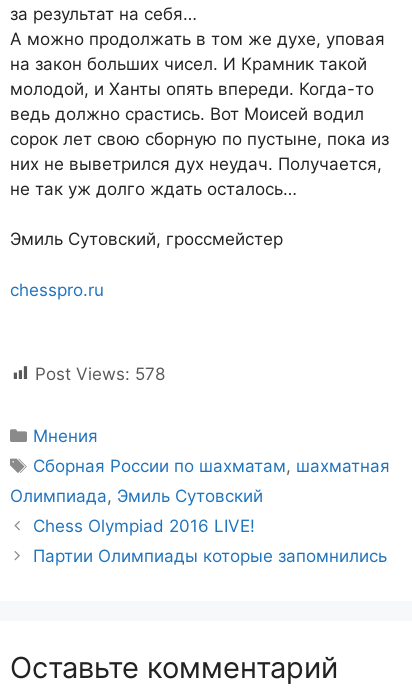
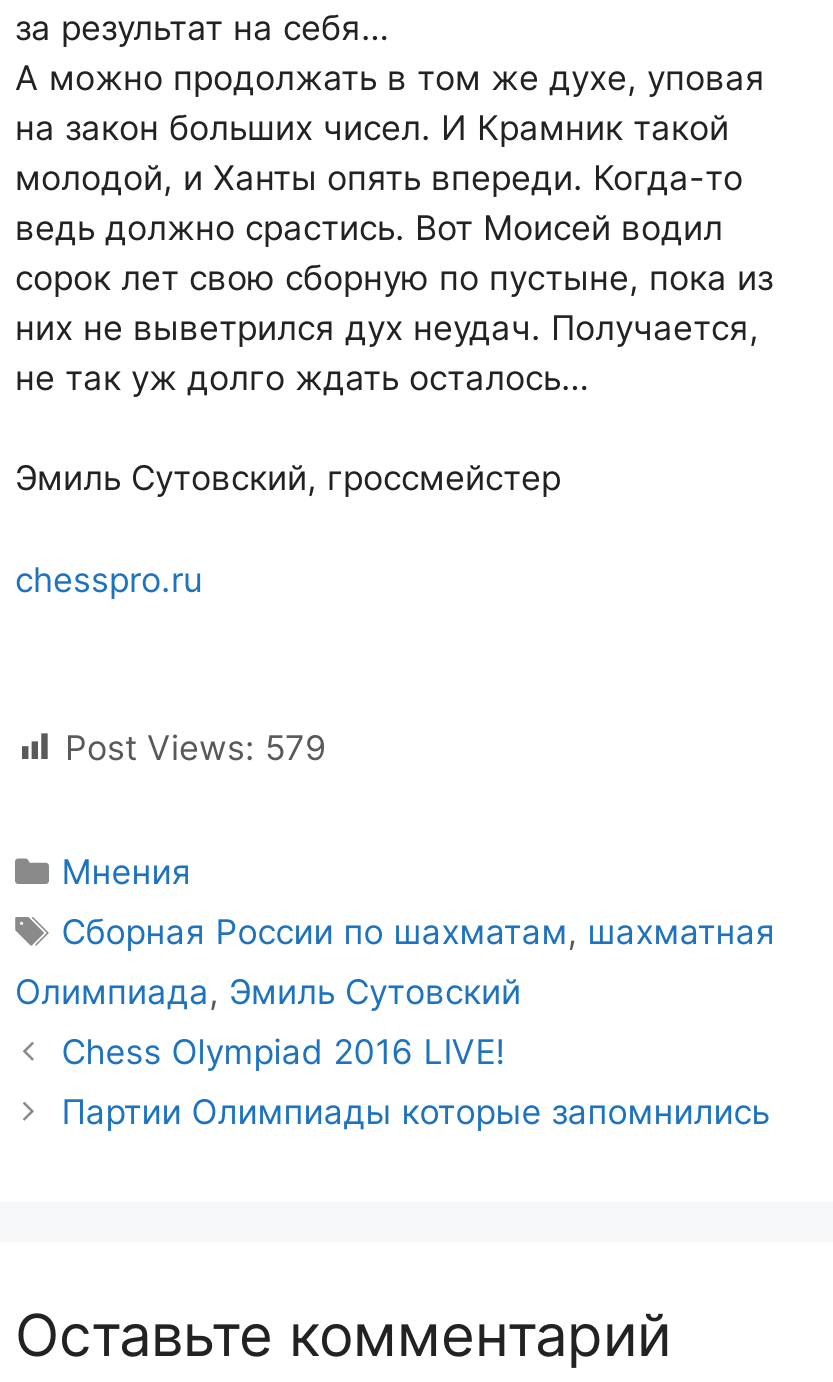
- Post Views: 578
+ Post Views: 579
